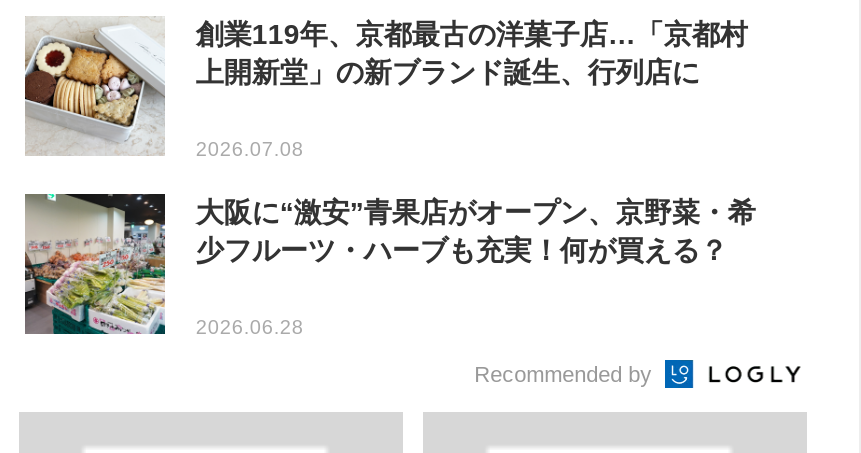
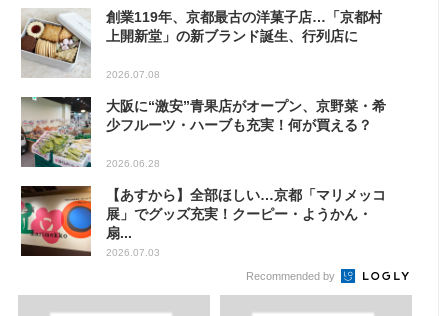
+ [image]
+ 【あすから】全部ほしい…京都「マリメッコ
+ 展」でグッズ充実！クーピー・ようかん・
+ 扇...
+ 2026.07.03
